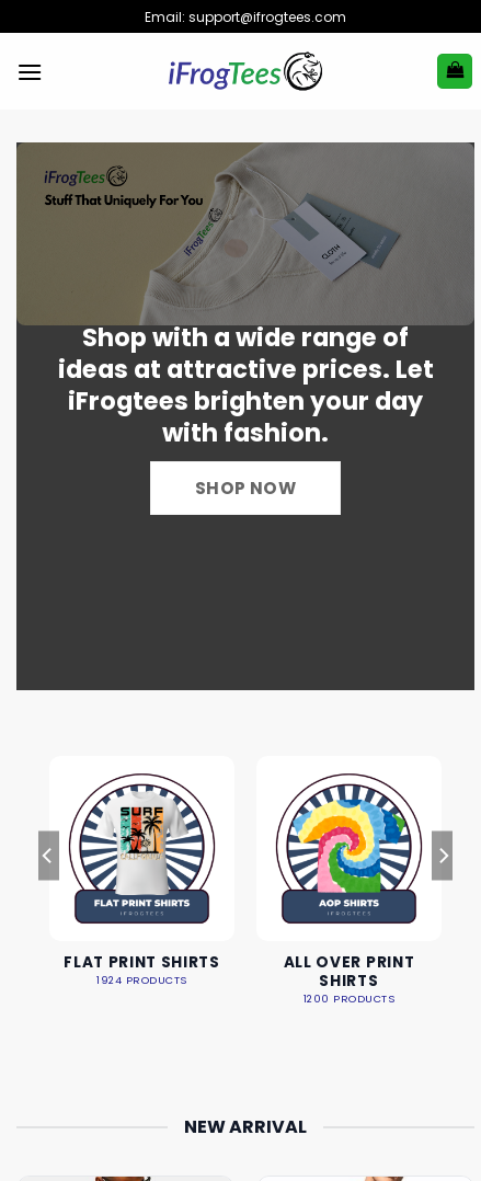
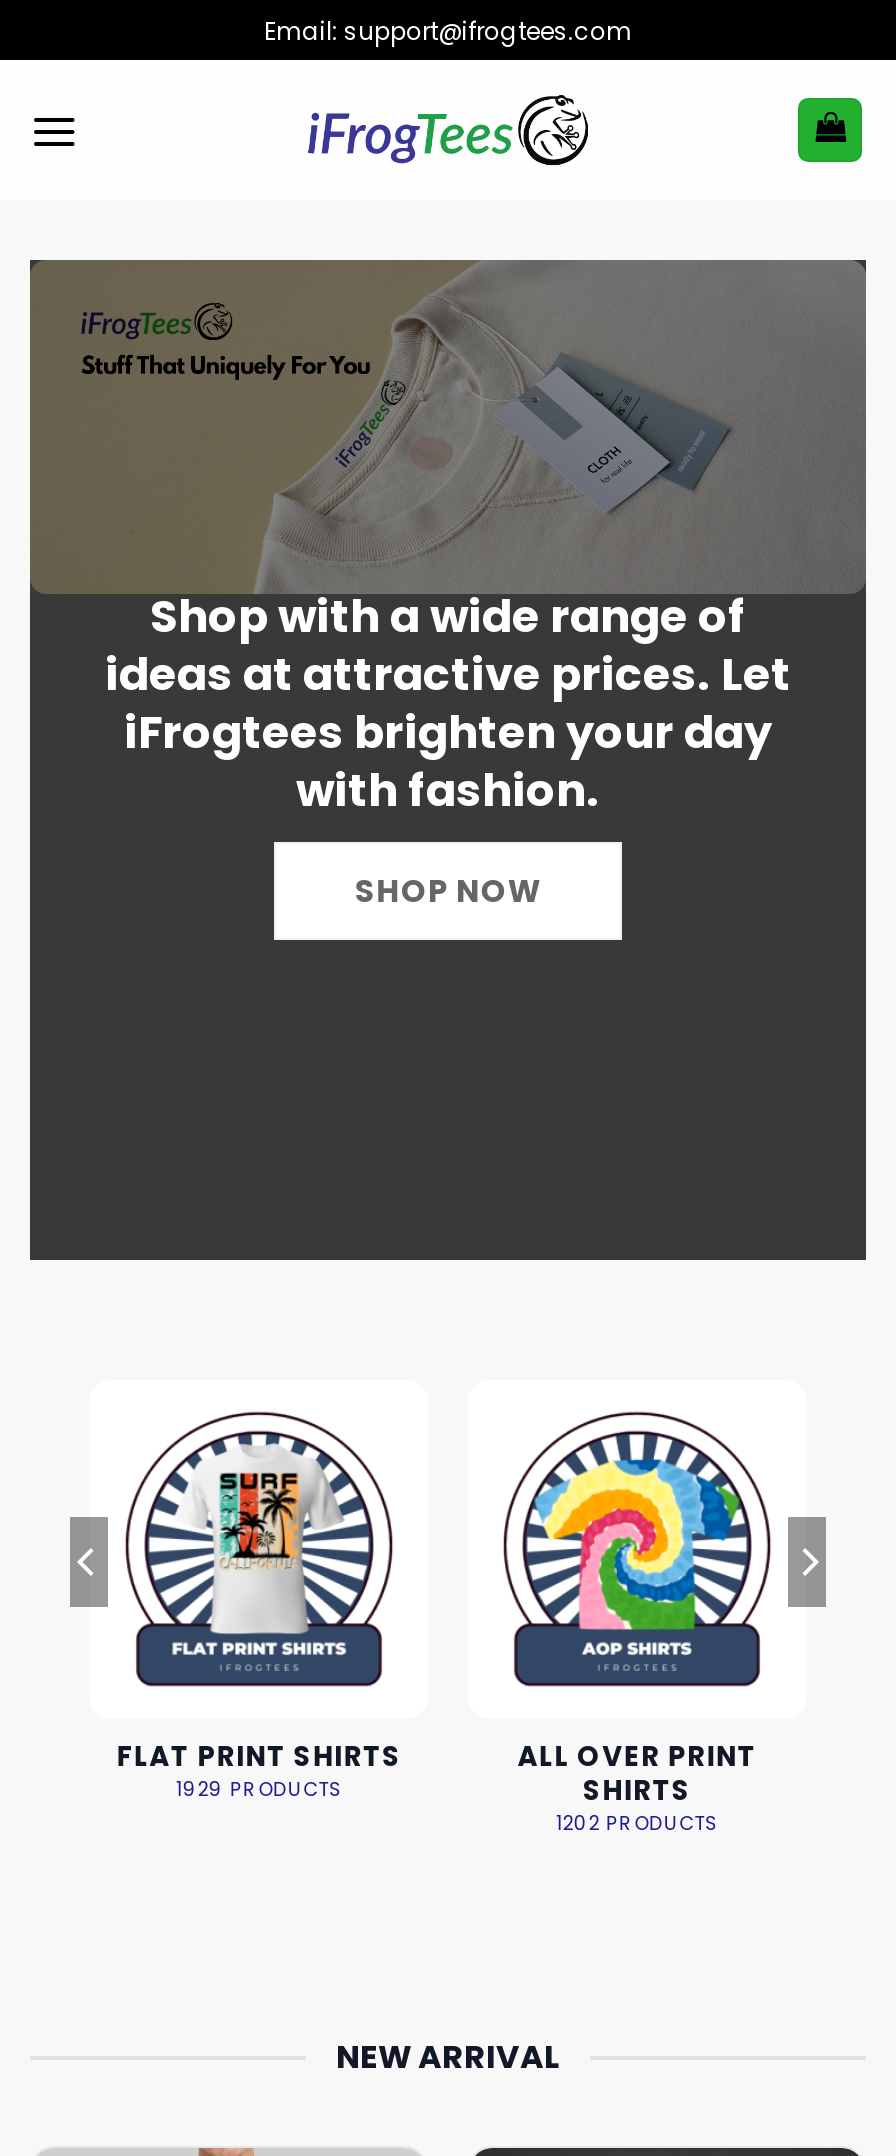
- 1924 PRODUCTS
+ 1929 PRODUCTS

- 1200 PRODUCTS
+ 1202 PRODUCTS
